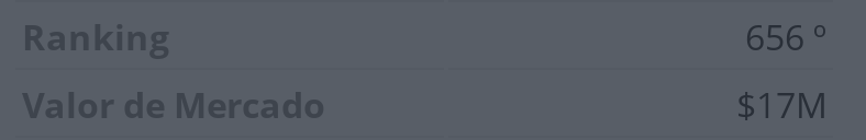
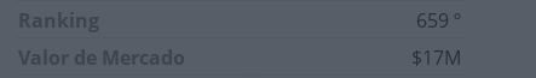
- 656 º
+ 659 º
